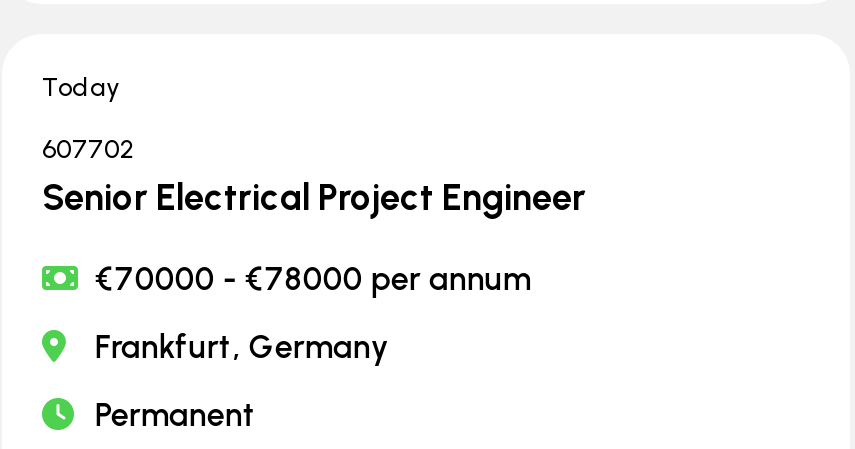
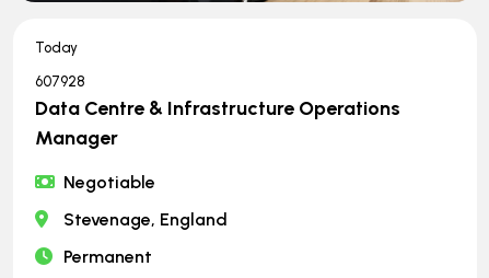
- 607702
- Senior Electrical Project Engineer
+ 607928
+ Data Centre & Infrastructure Operations
+ Manager

- €70000 - €78000 per annum
+ Negotiable

- Frankfurt, Germany
+ Stevenage, England
